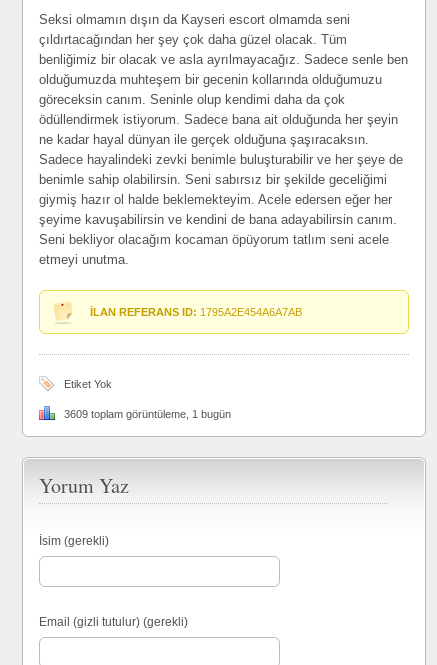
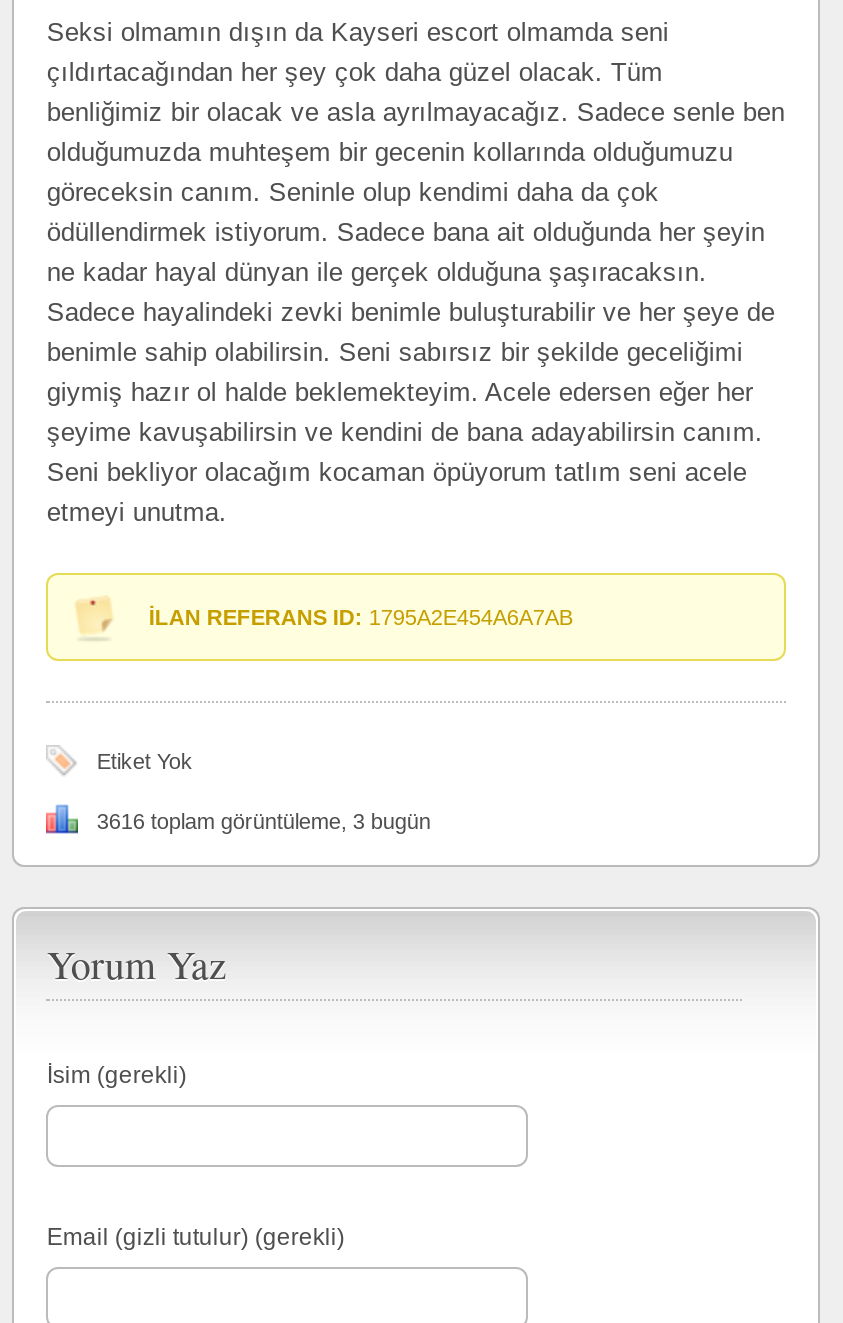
- 3609 toplam görüntüleme, 1 bugün
+ 3616 toplam görüntüleme, 3 bugün
